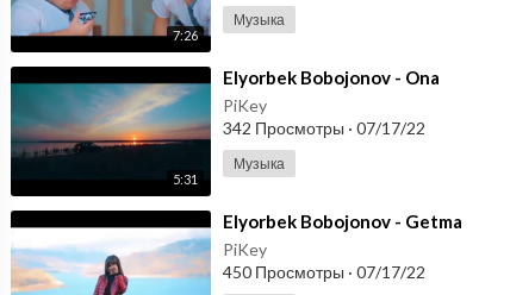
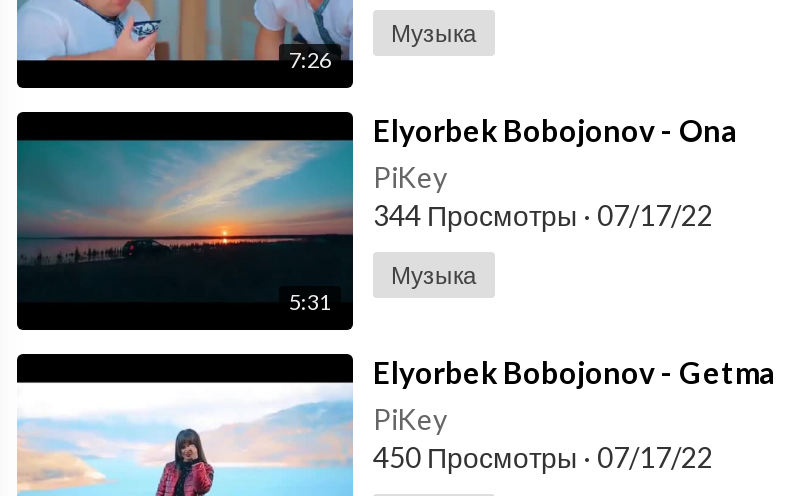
- 342 Просмотры · 07/17/22
+ 344 Просмотры · 07/17/22
